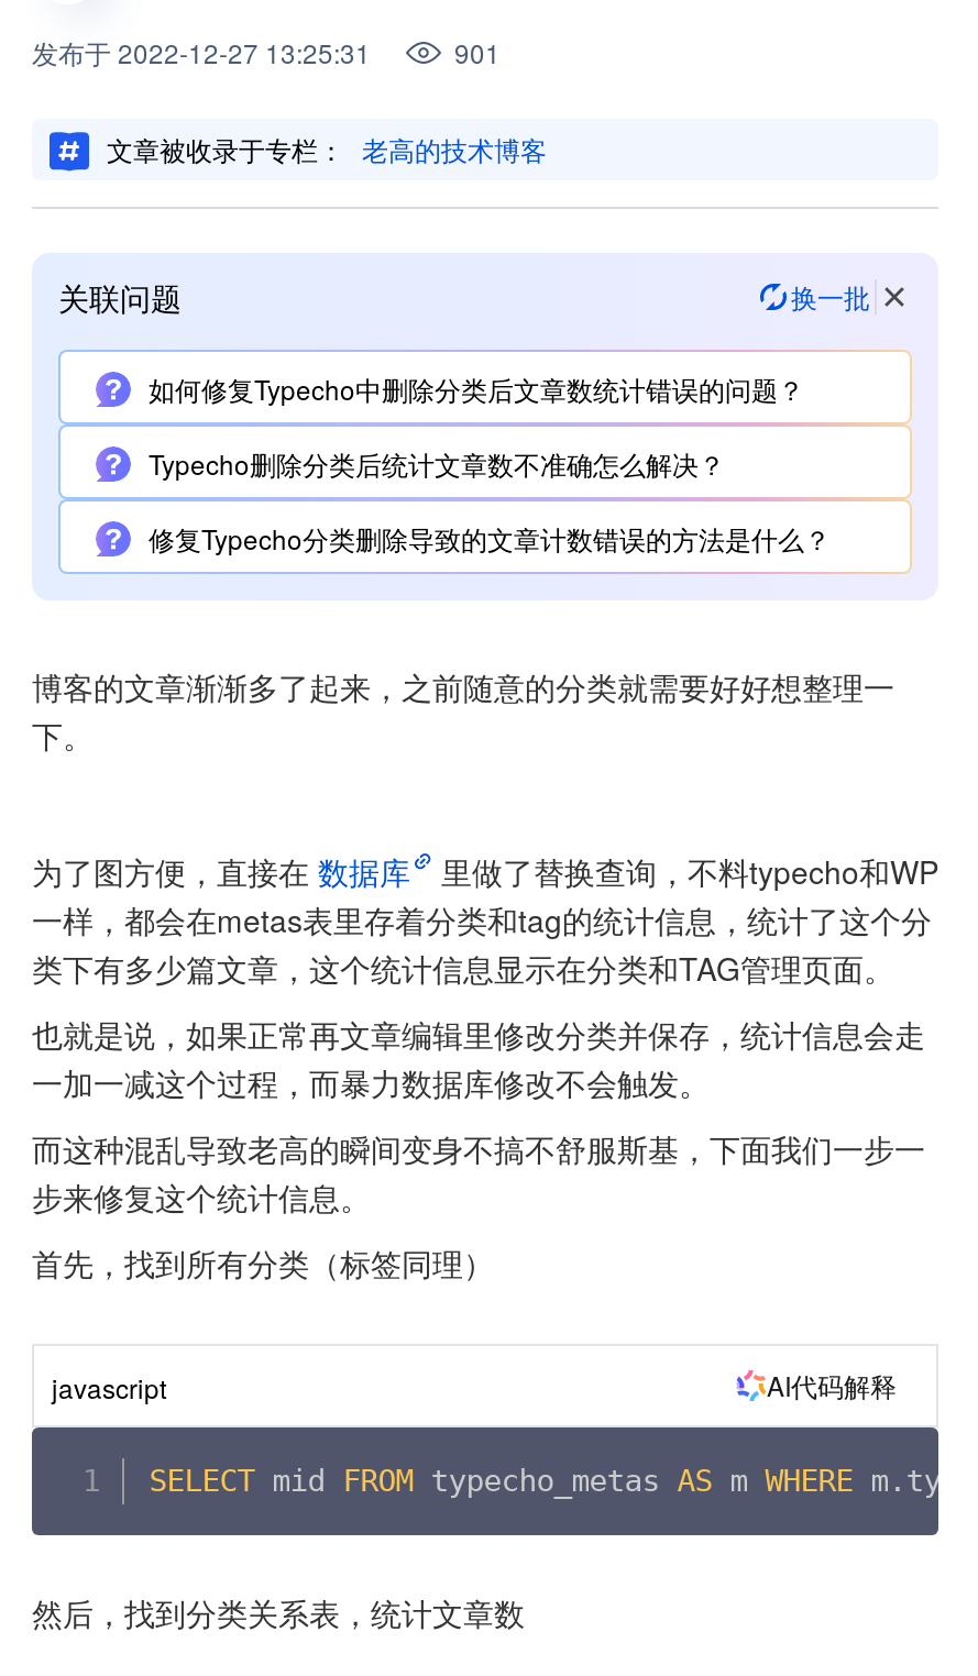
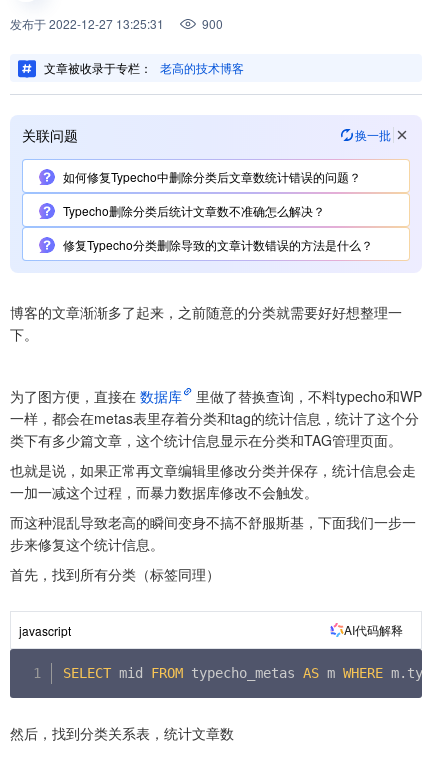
- 901
+ 900
